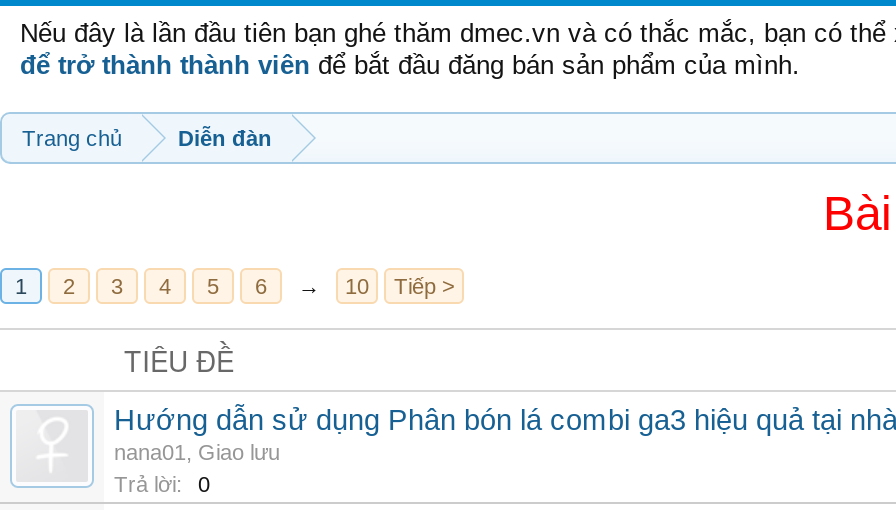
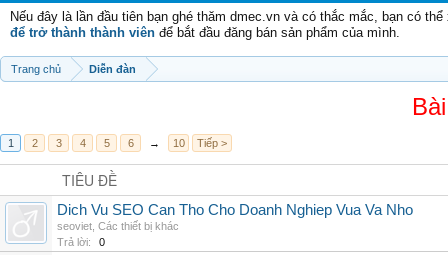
- Hướng dẫn sử dụng Phân bón lá combi ga3 hiệu quả tại nhà
- nana01, Giao lưu
+ Dich Vu SEO Can Tho Cho Doanh Nghiep Vua Va Nho
+ seoviet, Các thiết bị khác
